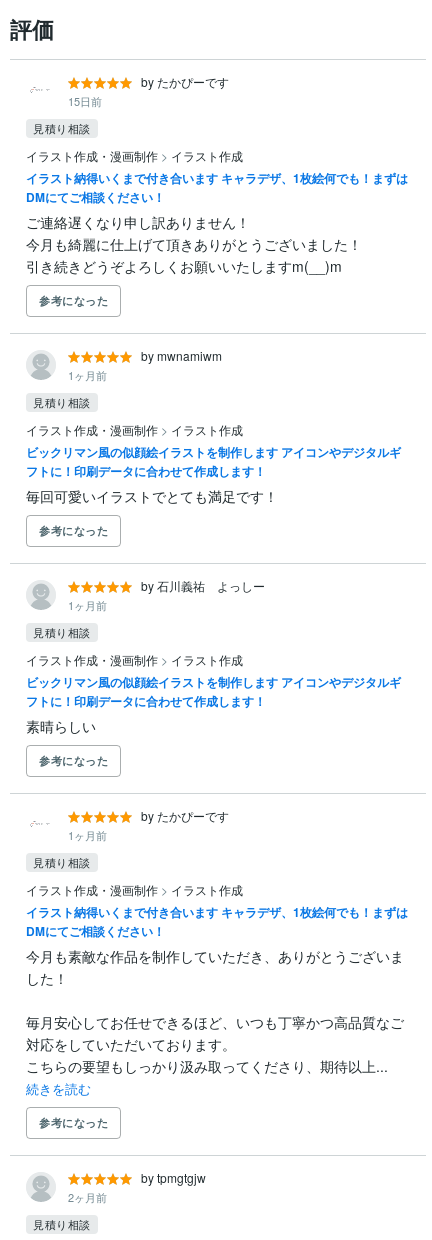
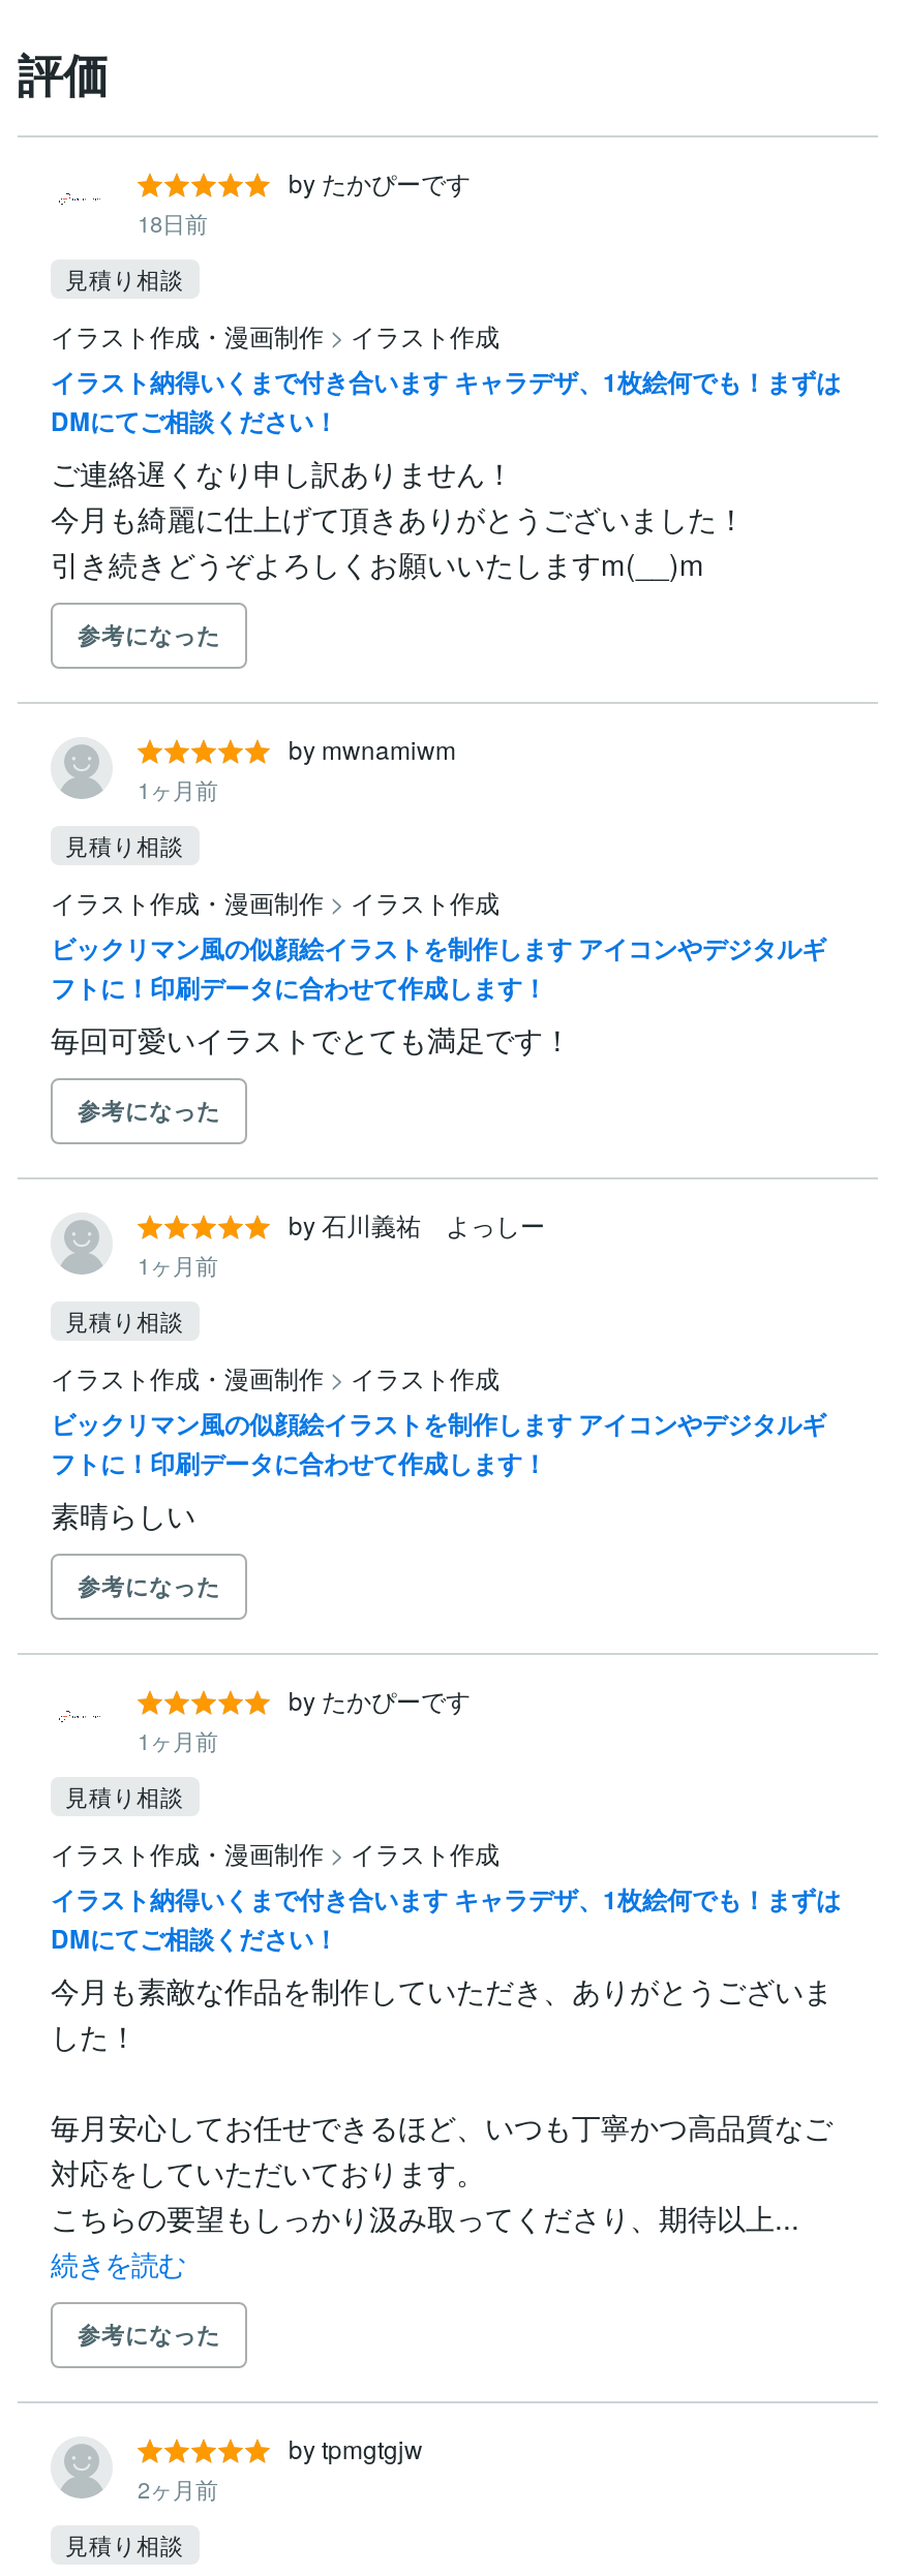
- 15日前
+ 18日前
